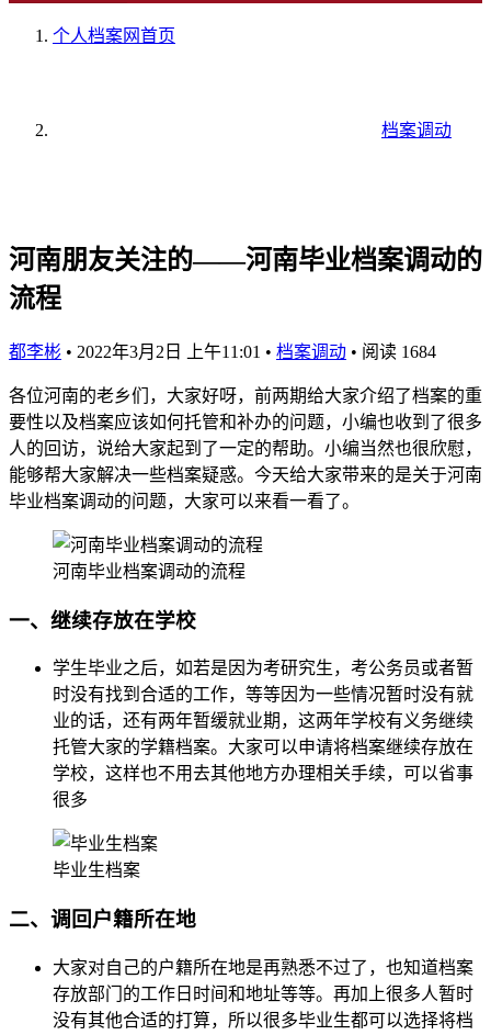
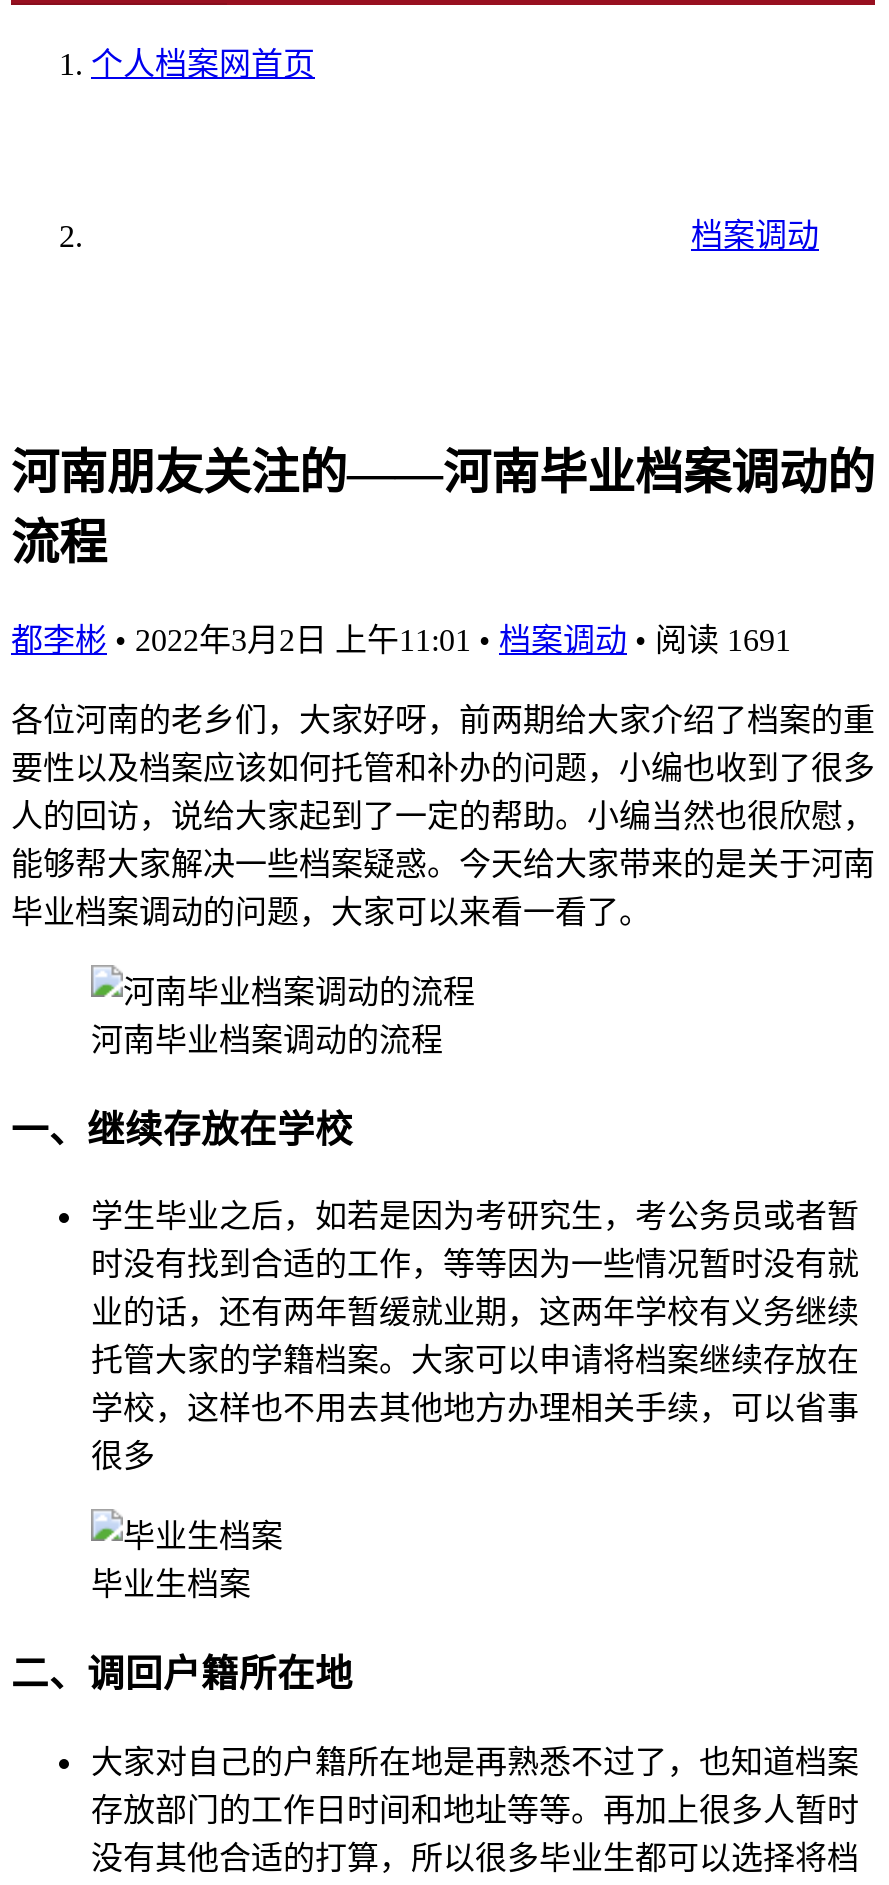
- 都李彬 • 2022年3月2日 上午11:01 • 档案调动 • 阅读 1684
+ 都李彬 • 2022年3月2日 上午11:01 • 档案调动 • 阅读 1691
